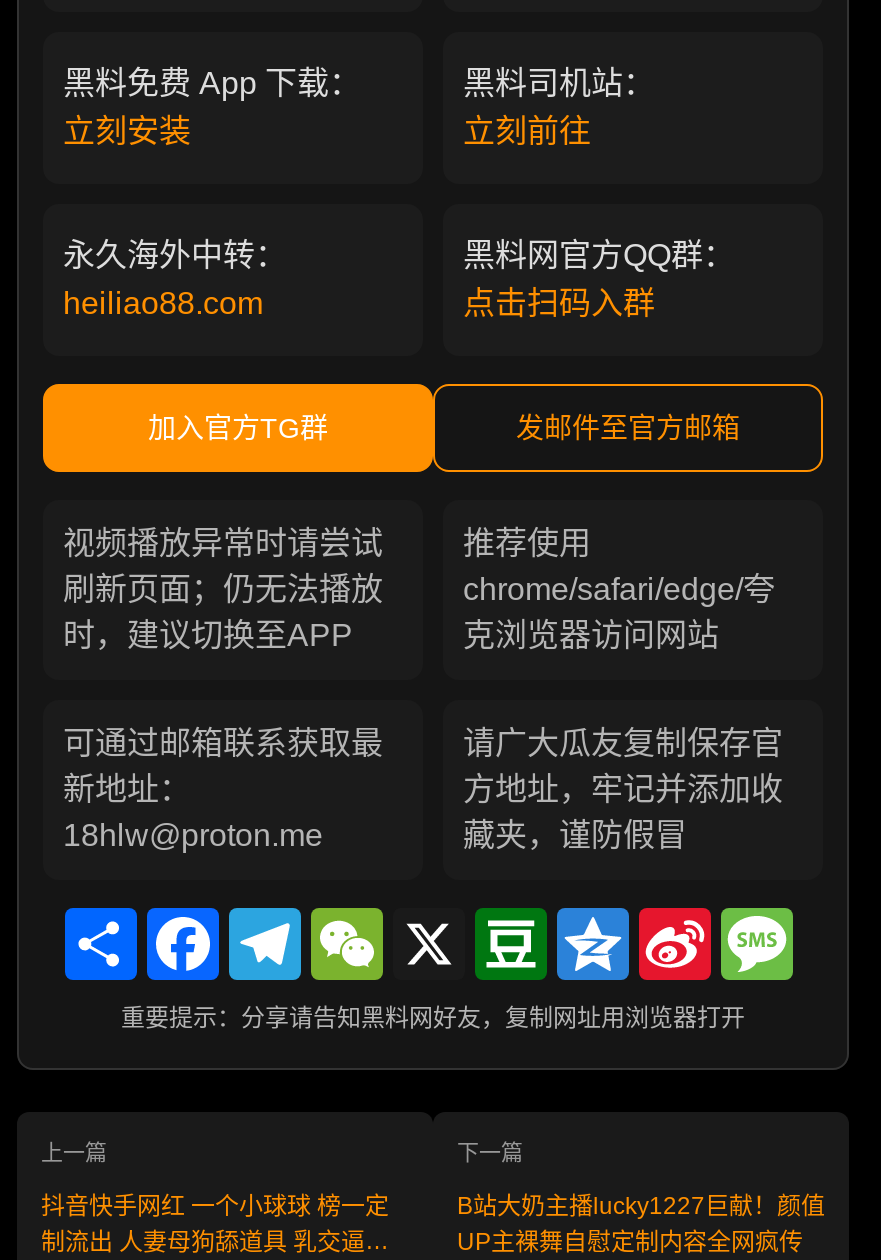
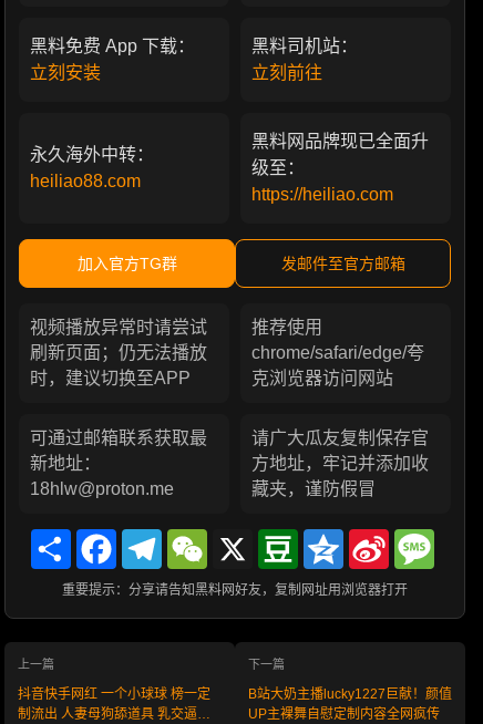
- 黑料网官方QQ群：
- 点击扫码入群
+ 黑料网品牌现已全面升
+ 级至：
+ https://heiliao.com
